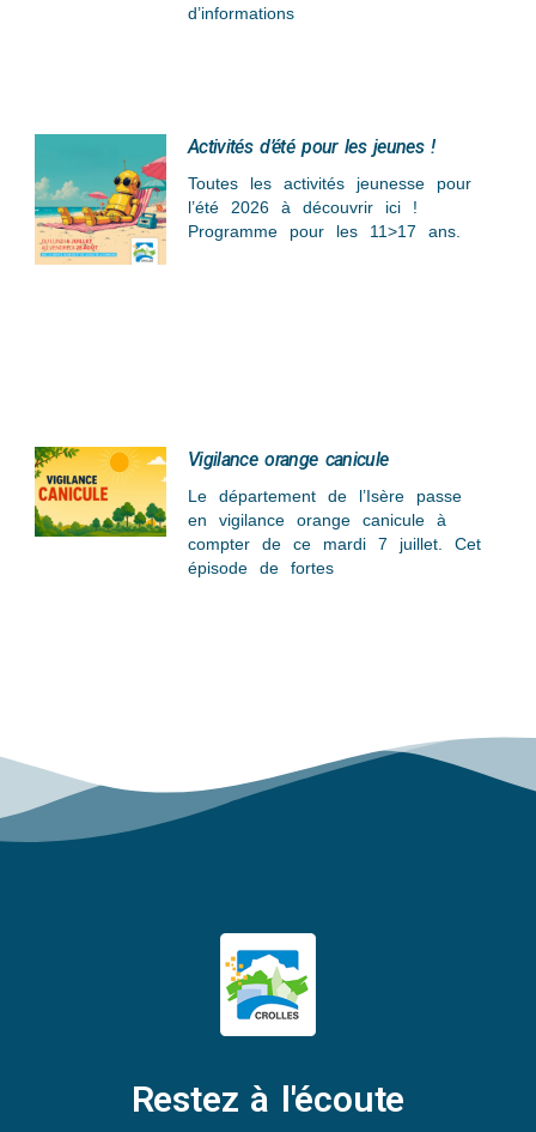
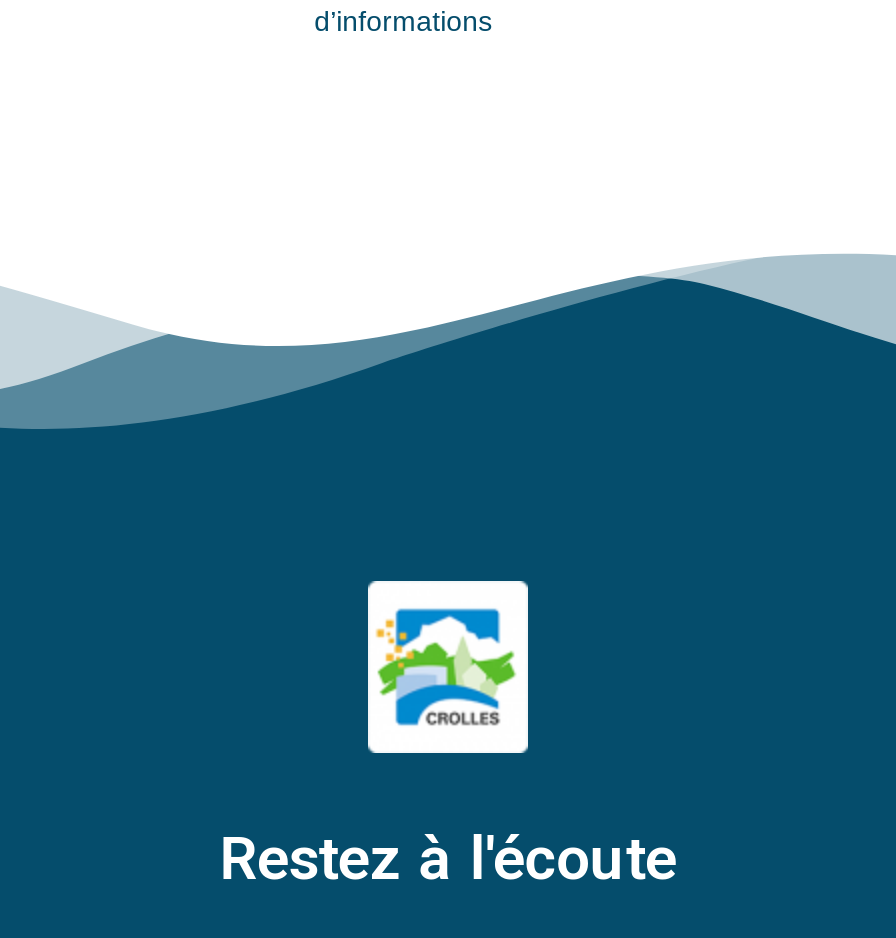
- [image]
- Activités d’été pour les jeunes !
- Toutes les activités jeunesse pour
- l’été 2026 à découvrir ici !
- Programme pour les 11>17 ans.

- [image]
- Vigilance orange canicule
- Le département de l’Isère passe
- en vigilance orange canicule à
- compter de ce mardi 7 juillet. Cet
- épisode de fortes
